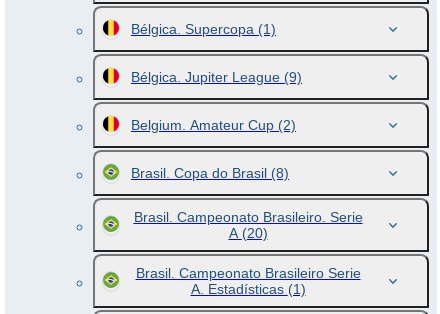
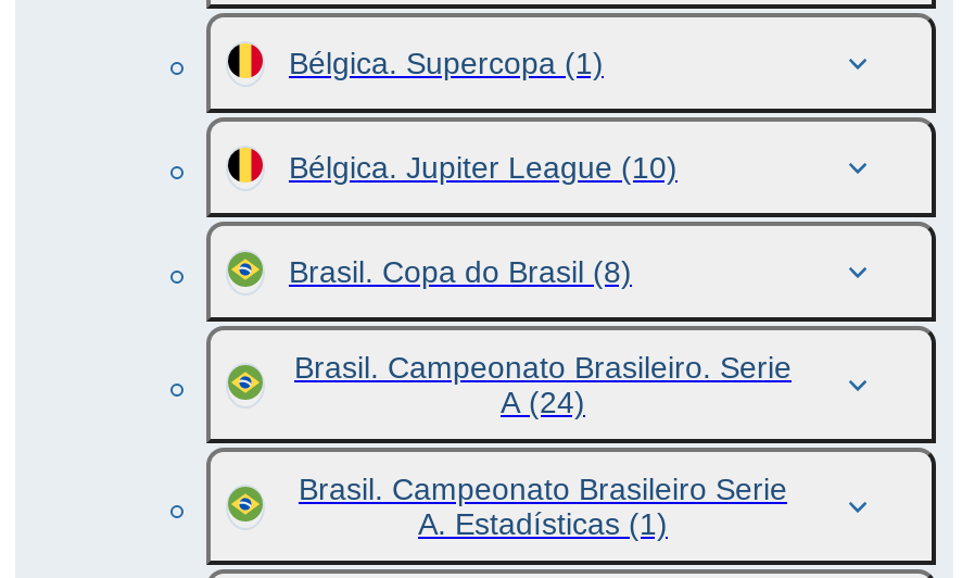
- Bélgica. Jupiter League (9)
- Belgium. Amateur Cup (2)
+ Bélgica. Jupiter League (10)

- A (20)
+ A (24)
